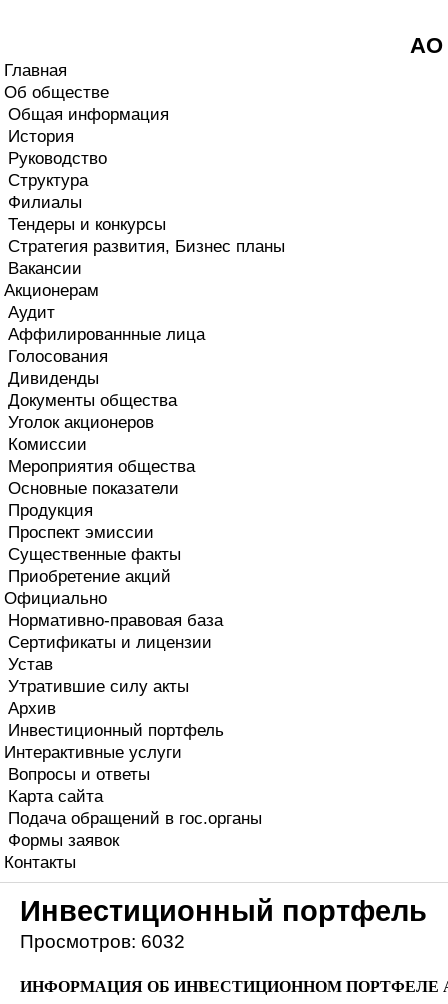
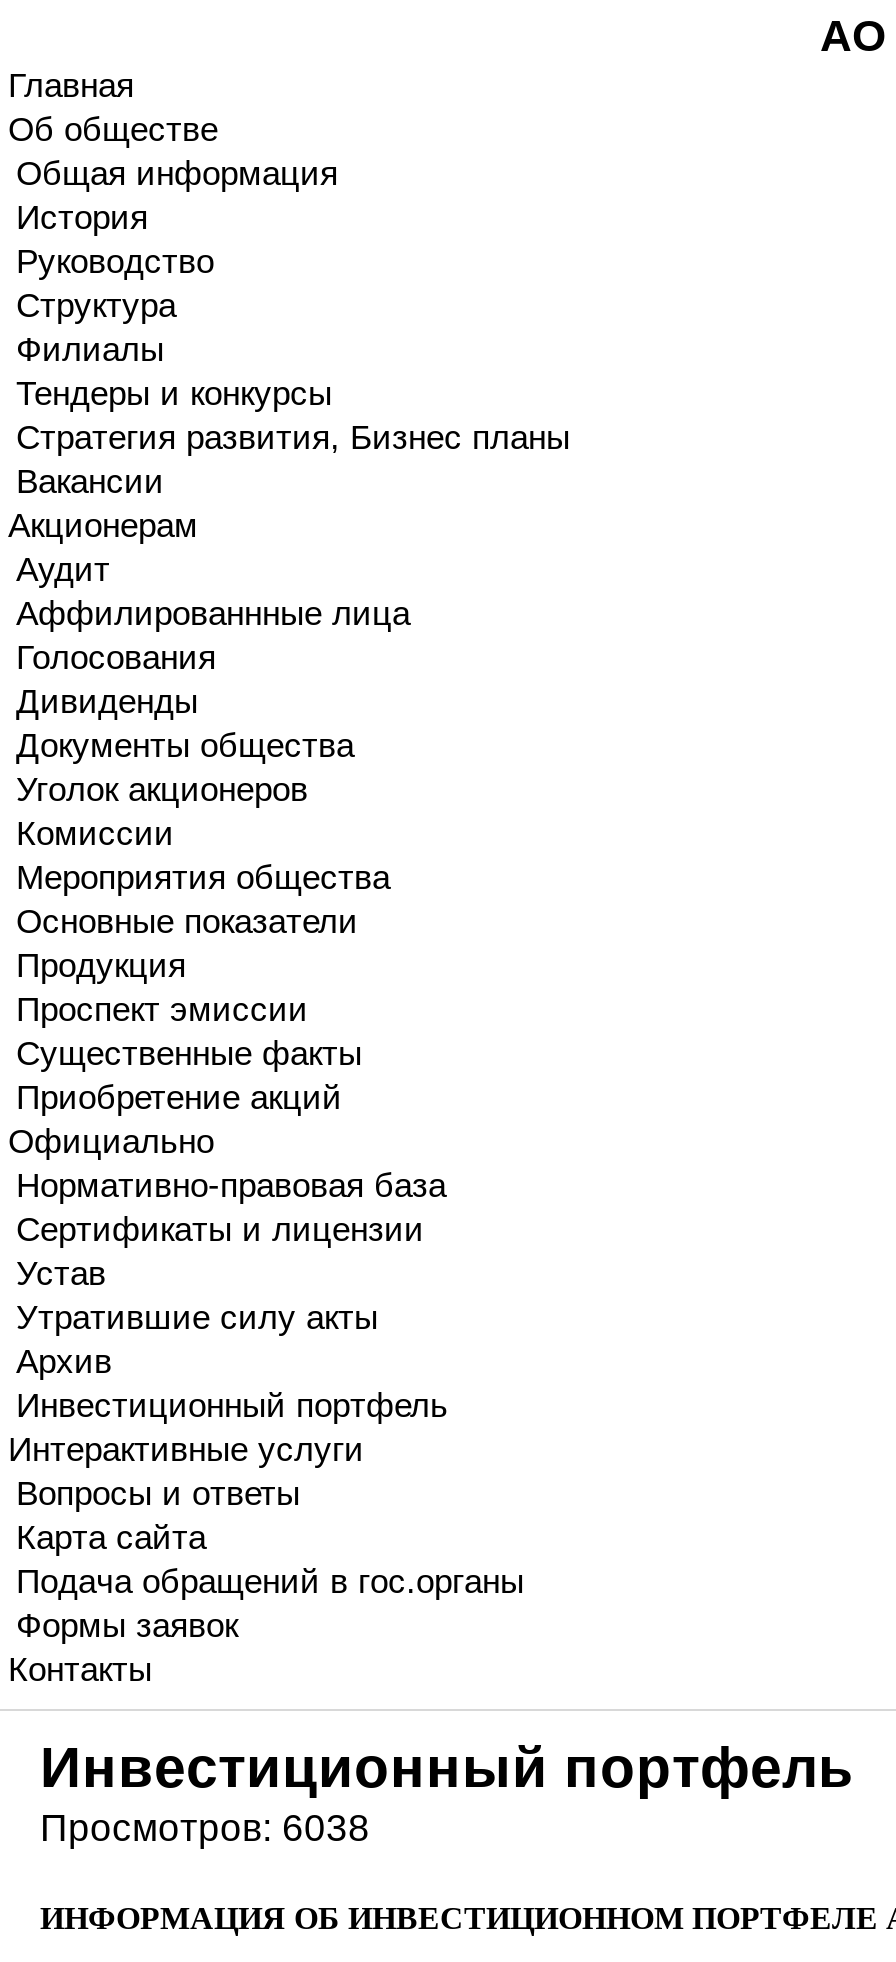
- Просмотров: 6032
+ Просмотров: 6038
